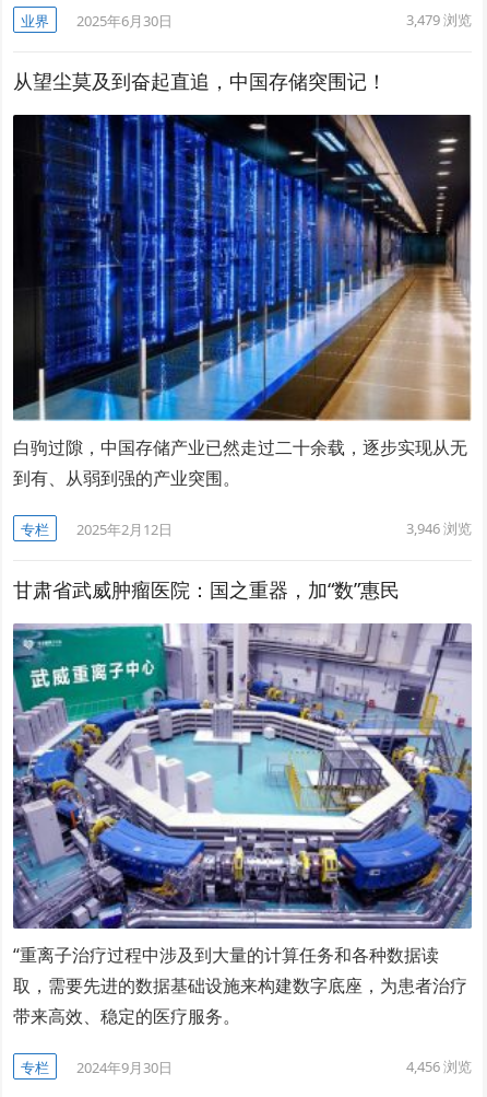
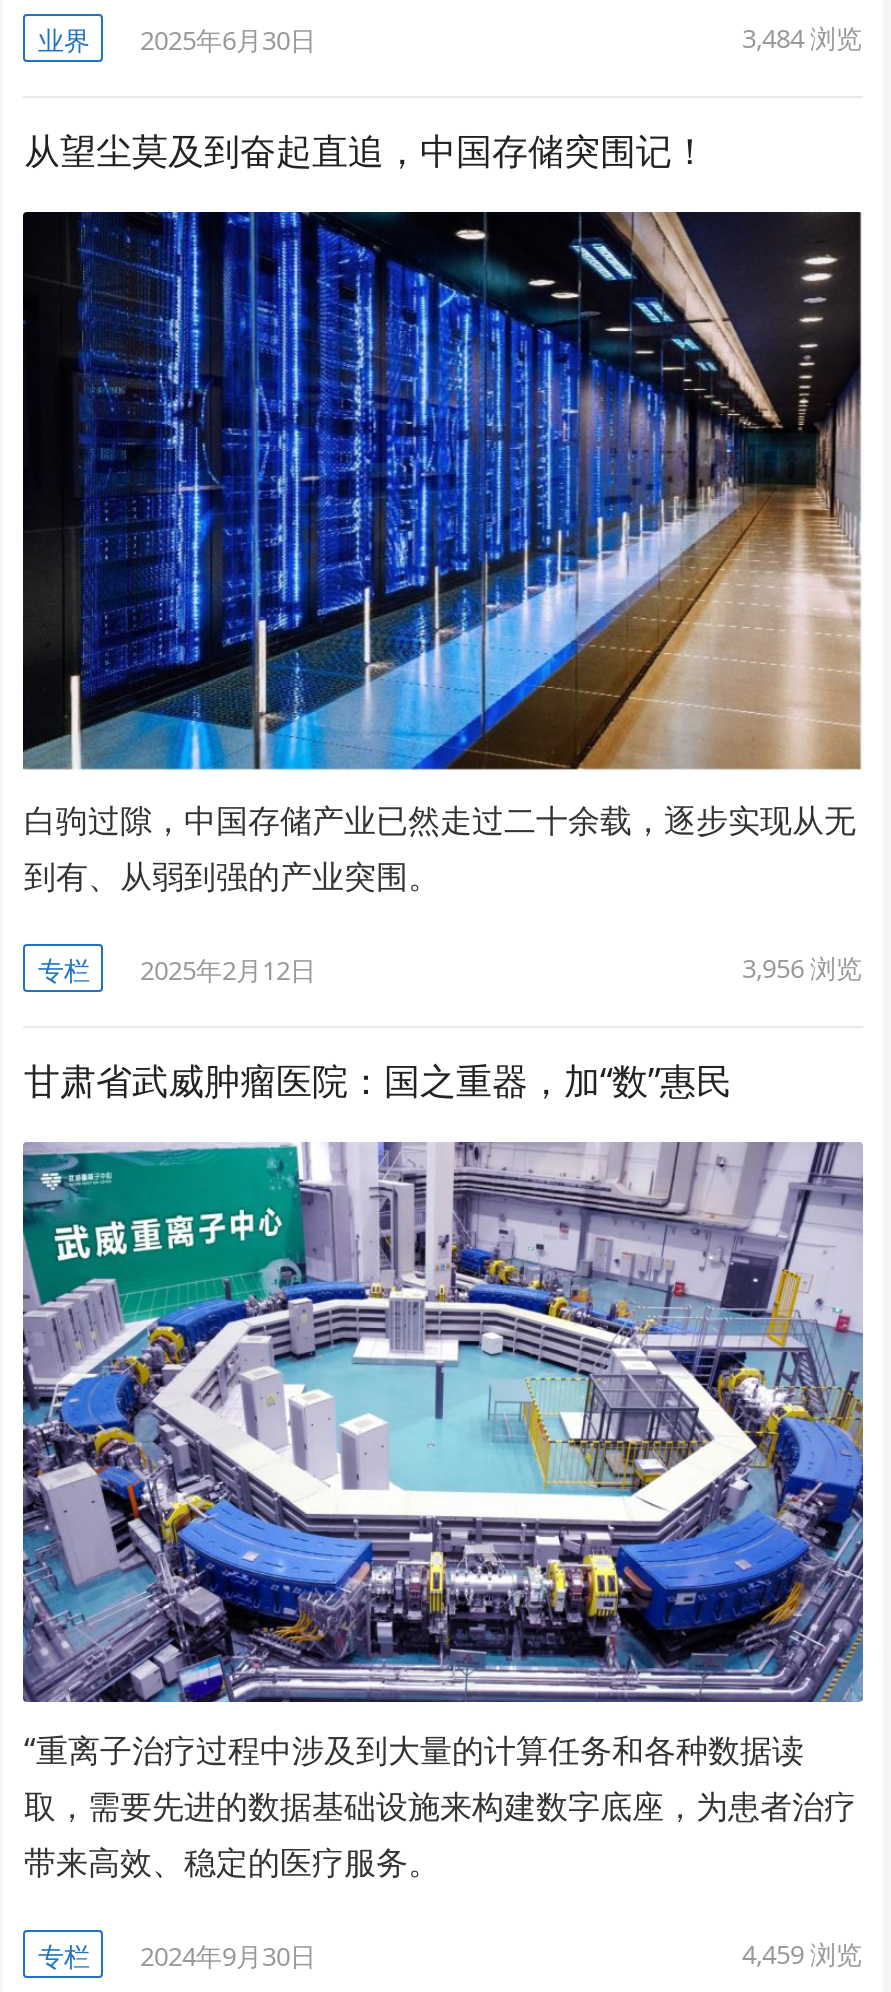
- 3,479浏览
+ 3,484浏览

- 3,946浏览
+ 3,956浏览

- 4,456浏览
+ 4,459浏览
